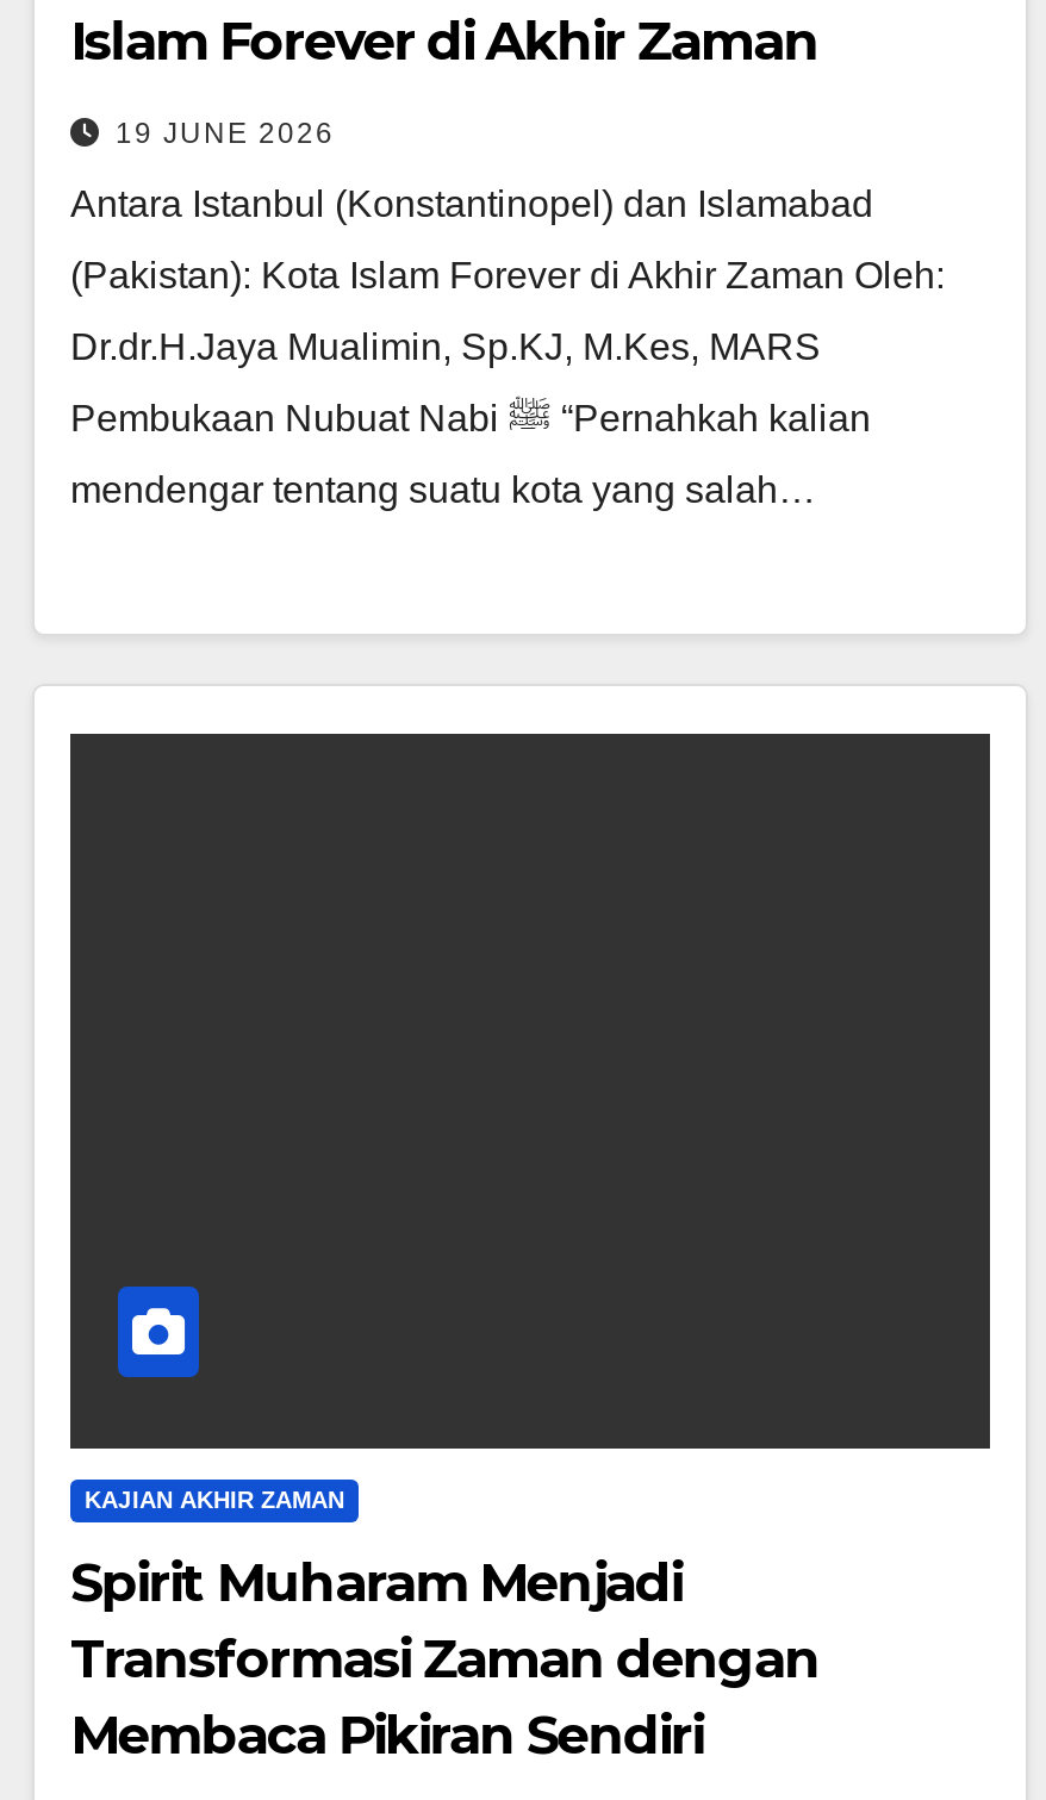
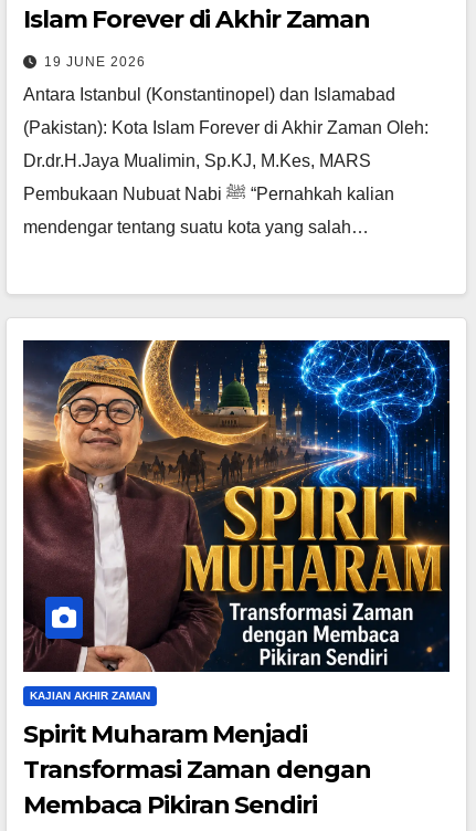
+ [image]
